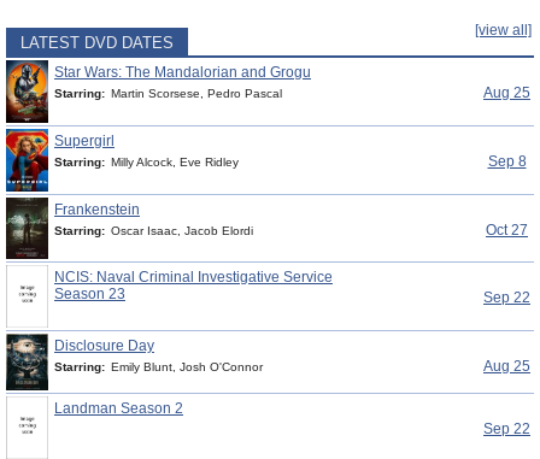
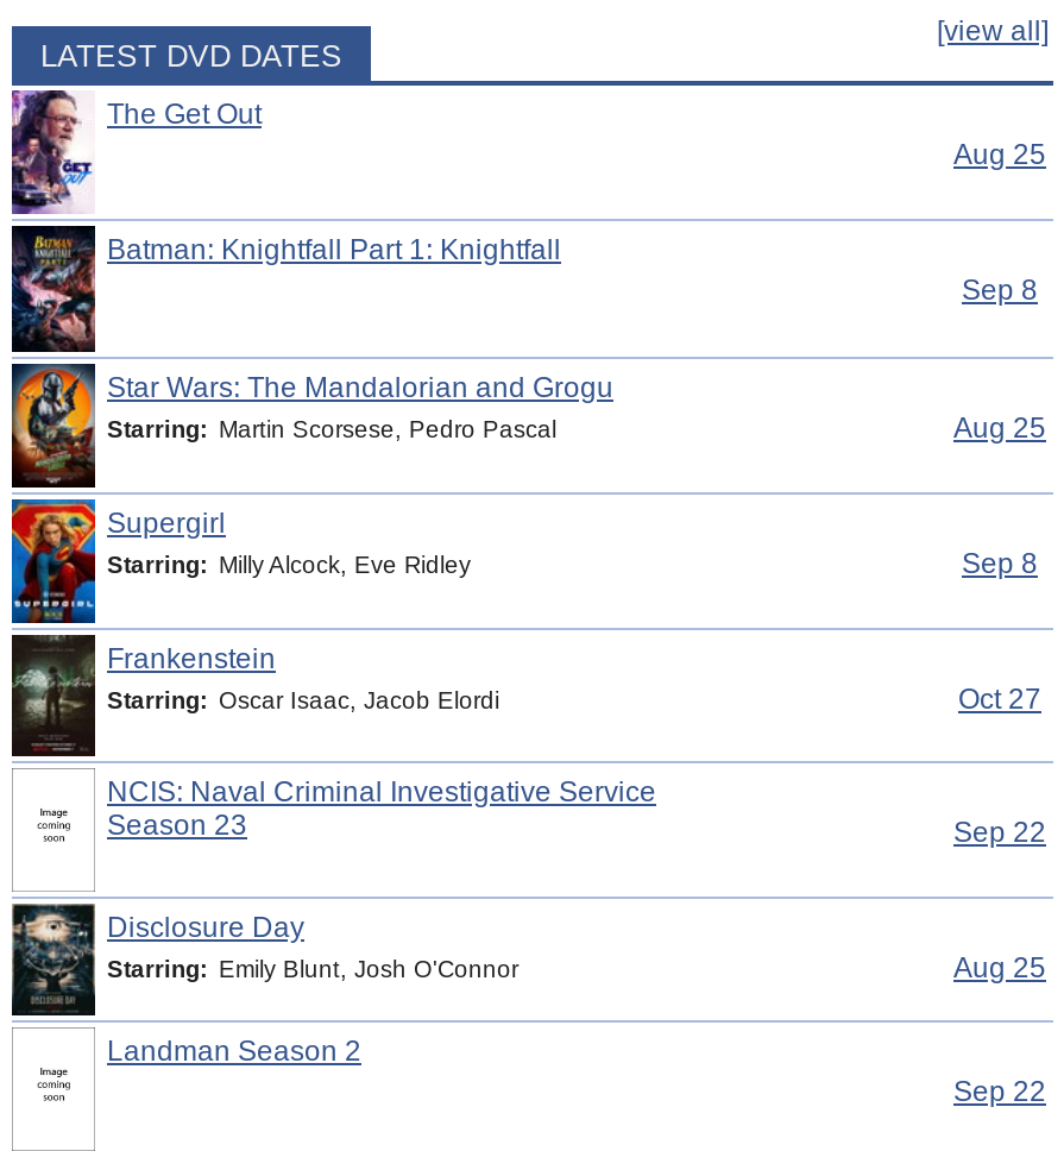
+ [image]
+ The Get Out
+ Aug 25
+ Batman: Knightfall Part 1: Knightfall
+ Sep 8
